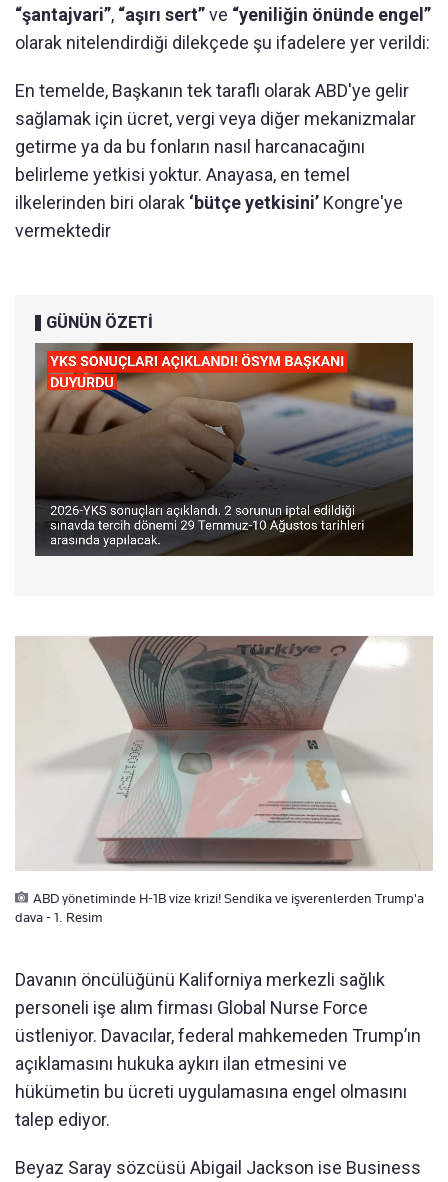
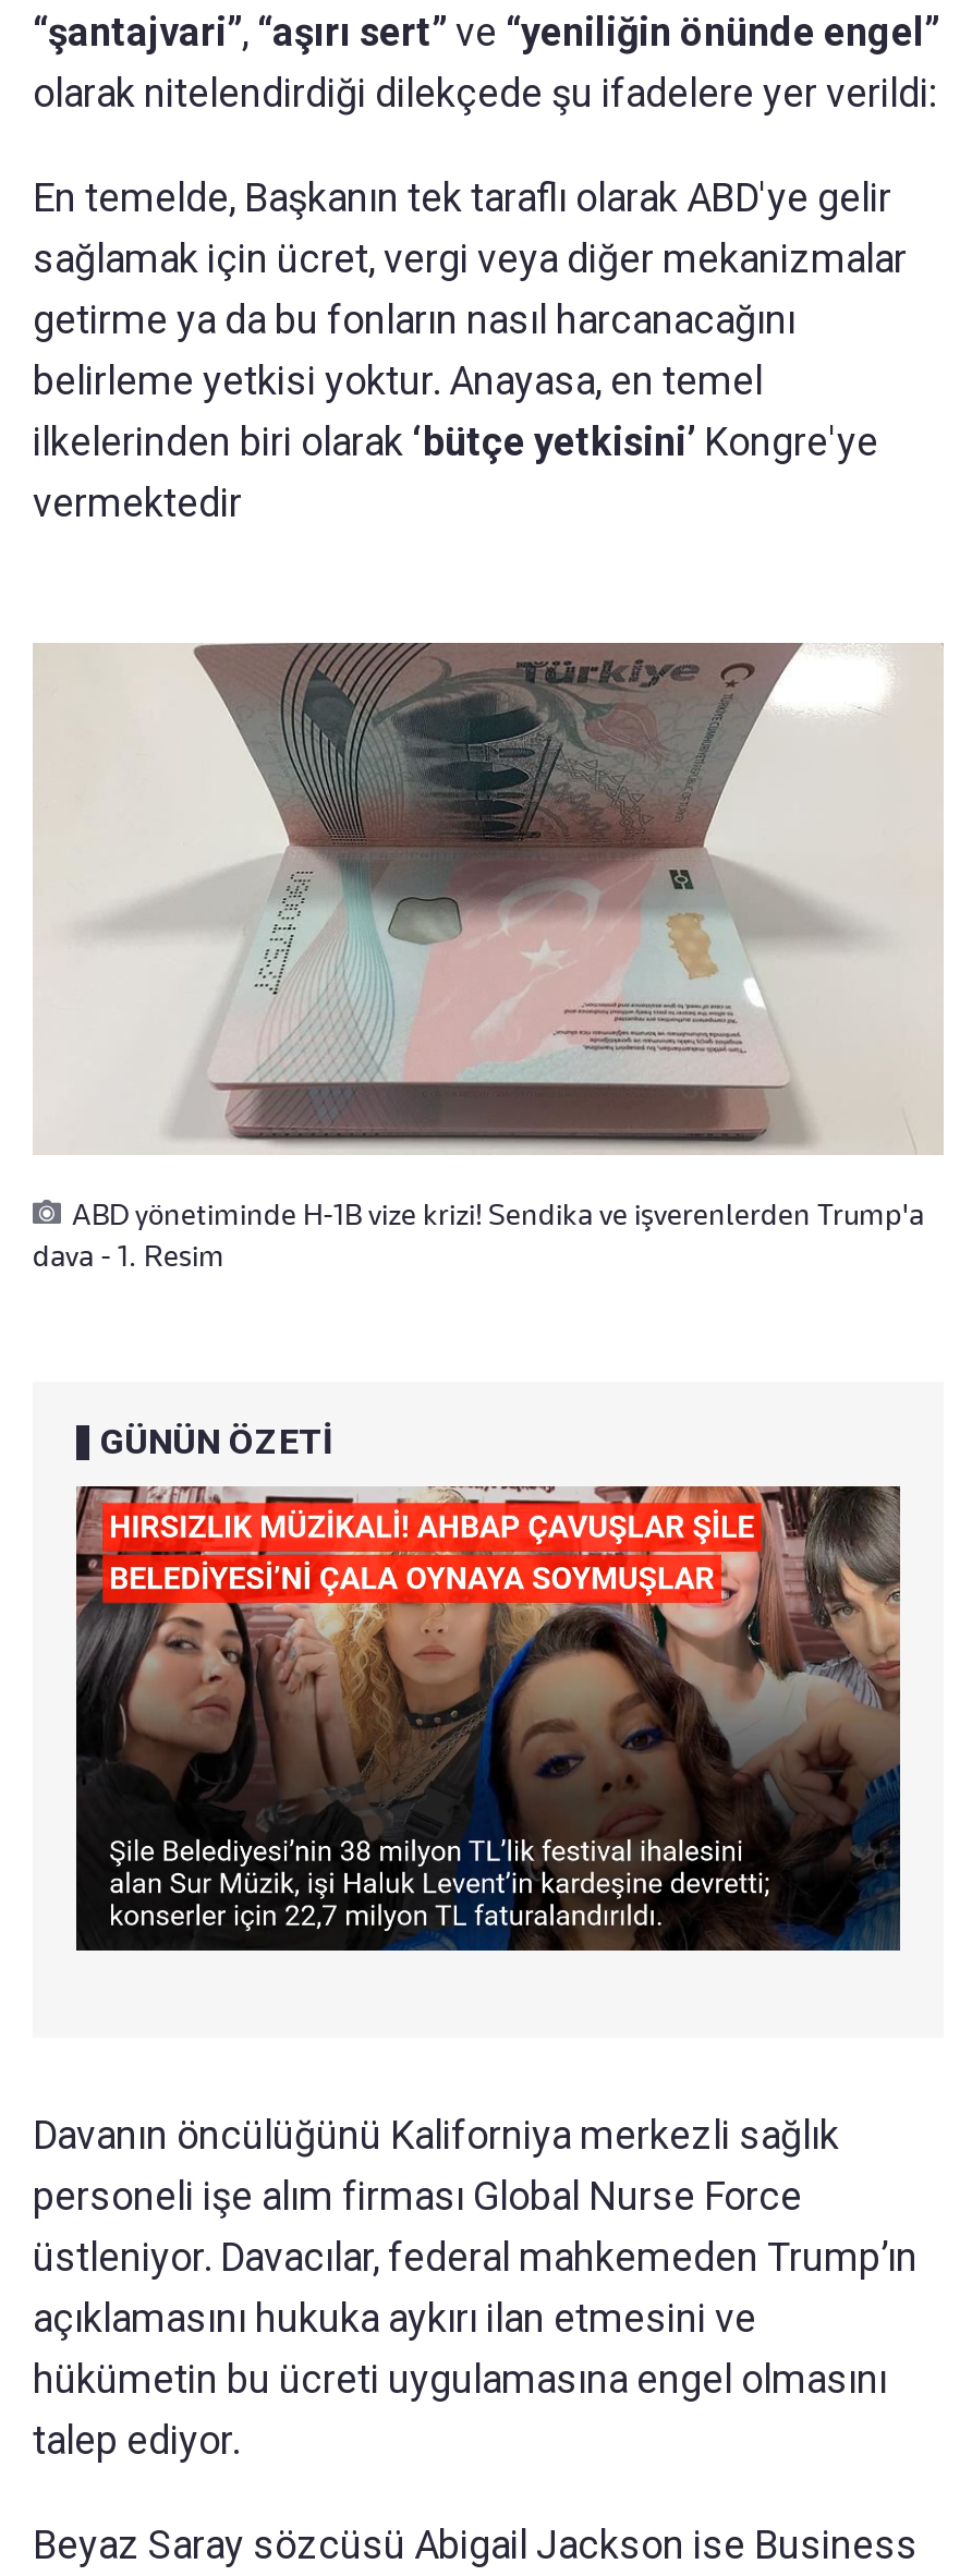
moved down: GÜNÜN ÖZETİ

- [image]

moved up: [image] | ABD yönetiminde H-1B vize krizi! Sendika ve işverenlerden Trump'a | dava - 1. Resim

+ [image]
